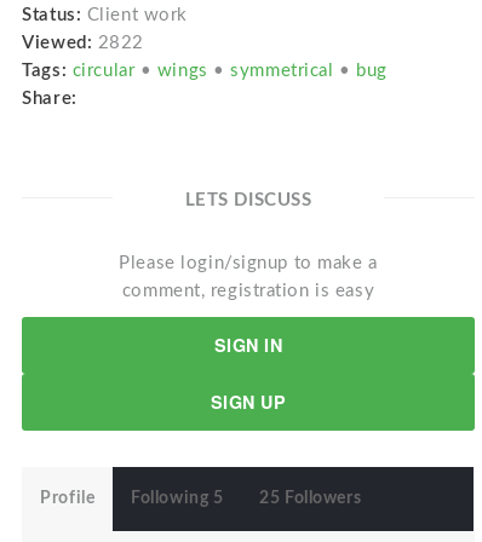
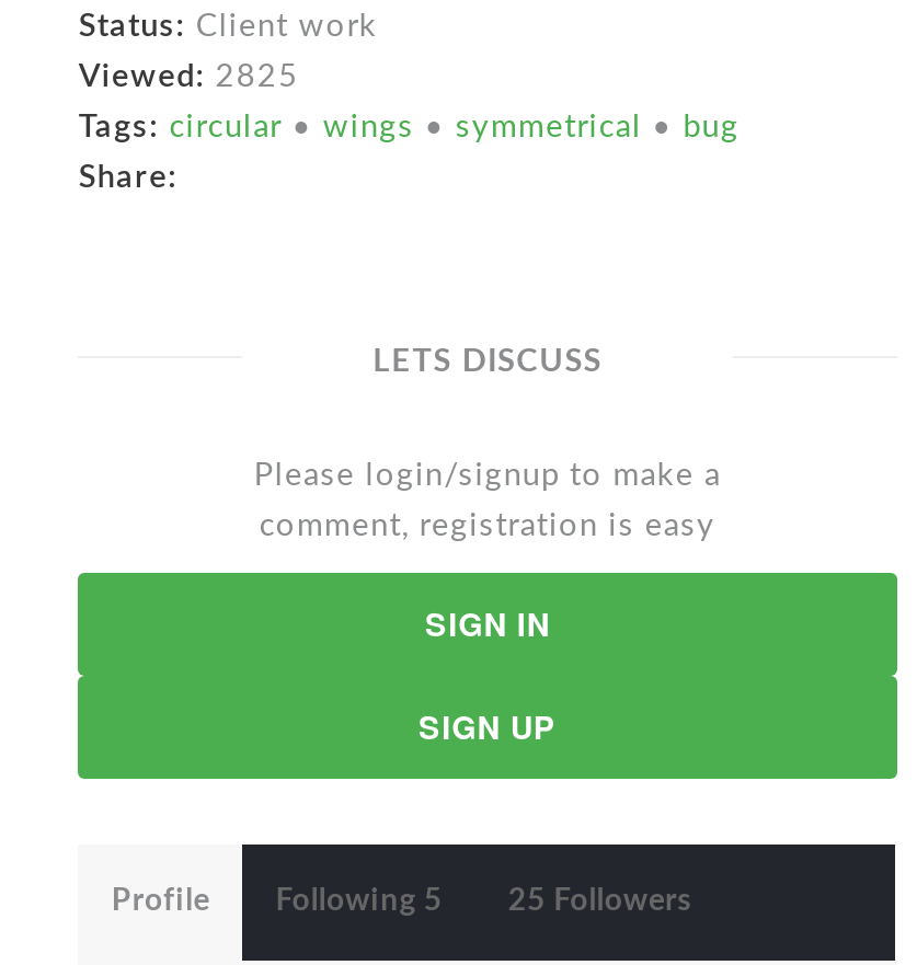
- Viewed: 2822
+ Viewed: 2825
